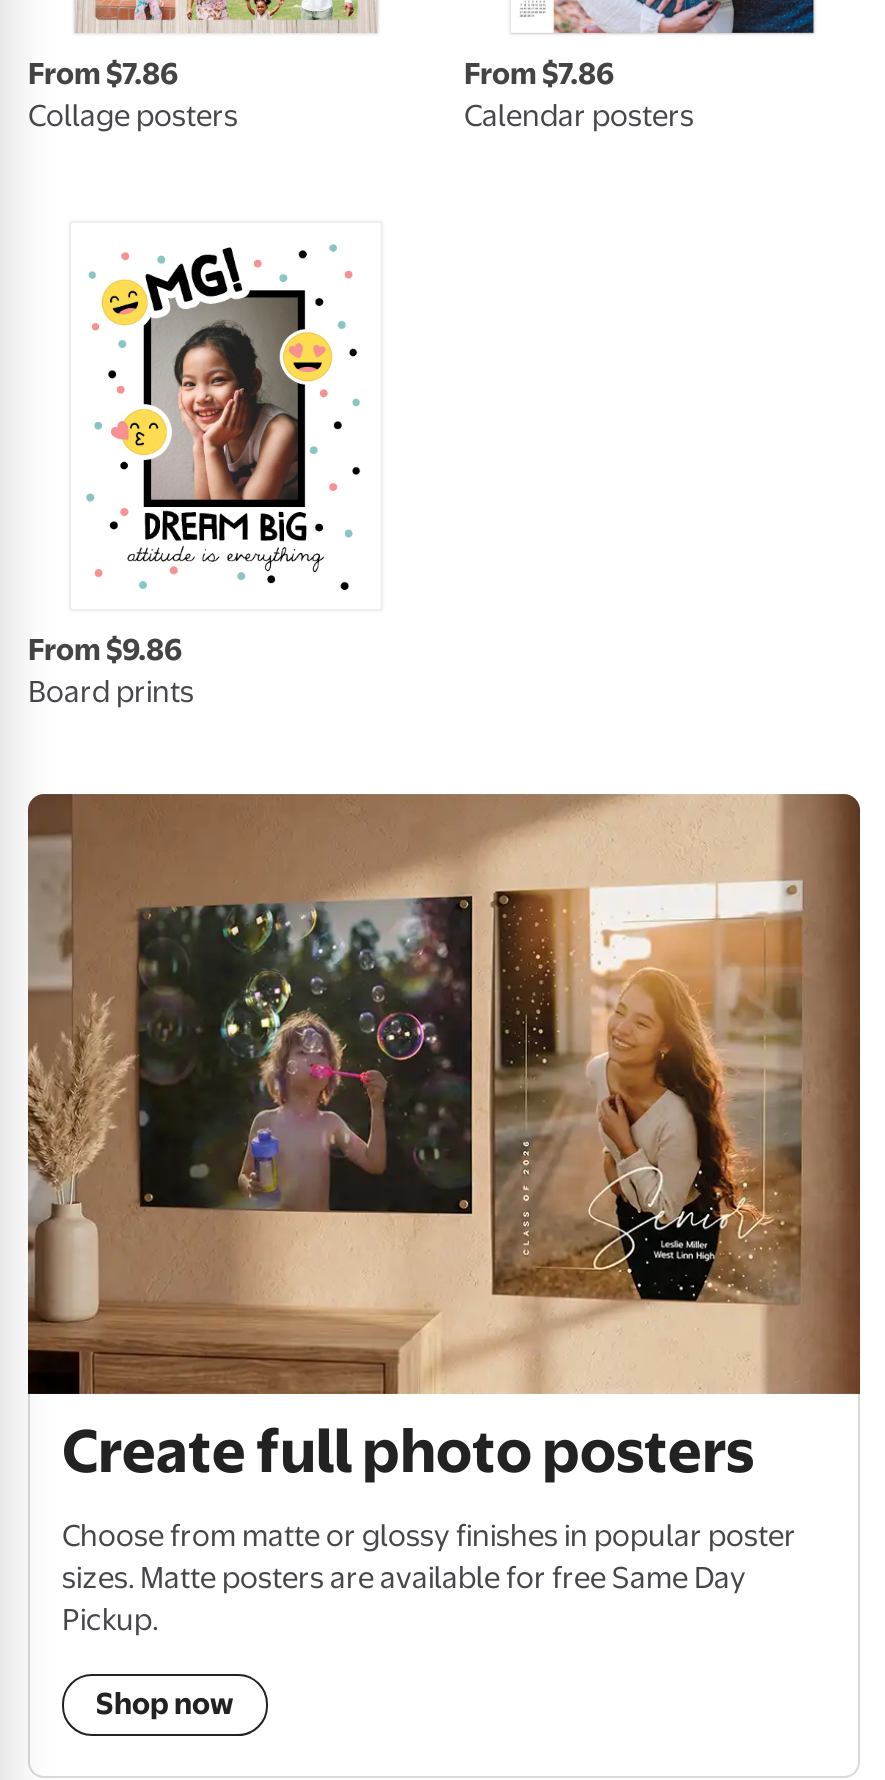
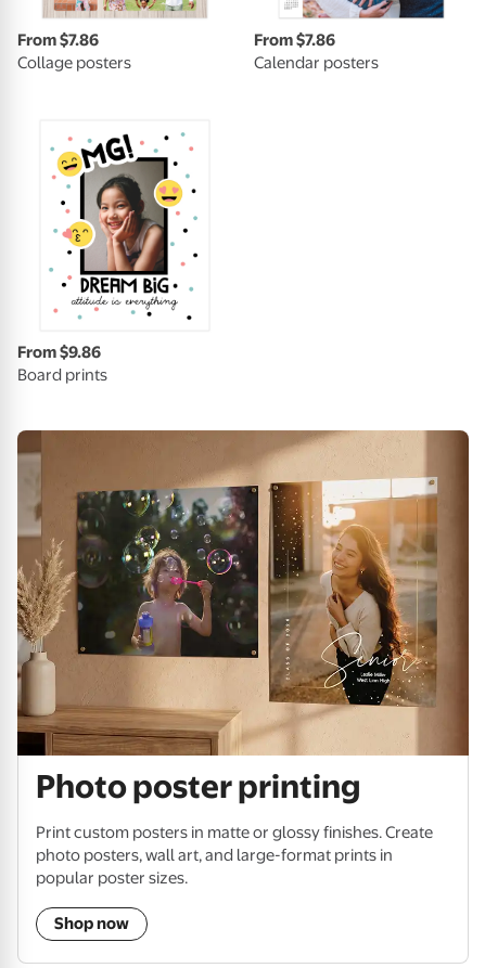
- Create full photo posters
+ Photo poster printing

- Choose from matte or glossy finishes in popular poster
- sizes. Matte posters are available for free Same Day
- Pickup.
+ Print custom posters in matte or glossy finishes. Create
+ photo posters, wall art, and large-format prints in
+ popular poster sizes.
